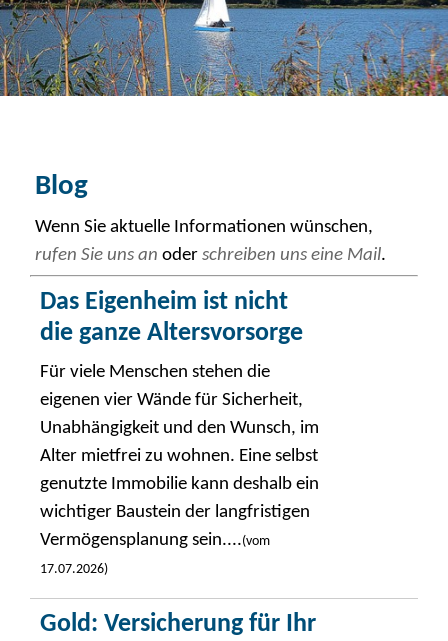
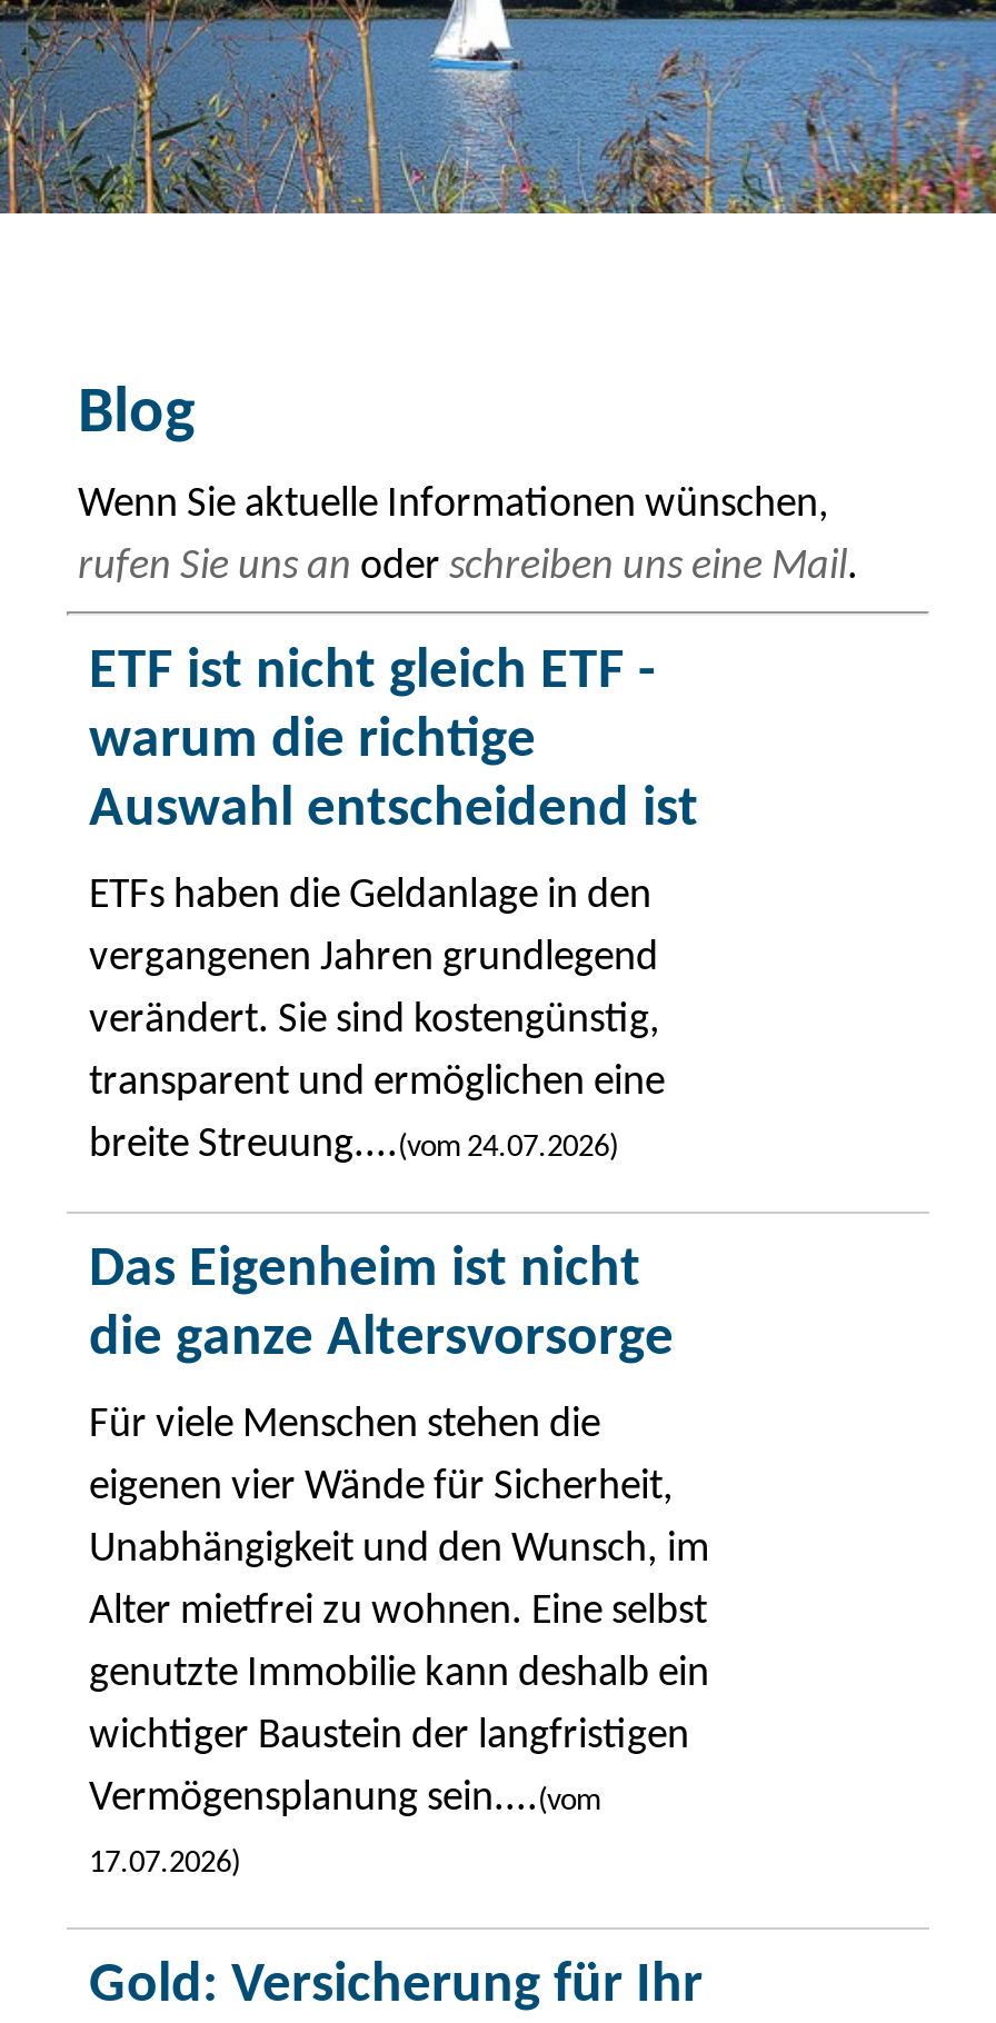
+ ETF ist nicht gleich ETF -
+ warum die richtige
+ Auswahl entscheidend ist
+ ETFs haben die Geldanlage in den
+ vergangenen Jahren grundlegend
+ verändert. Sie sind kostengünstig,
+ transparent und ermöglichen eine
+ breite Streuung....(vom 24.07.2026)
